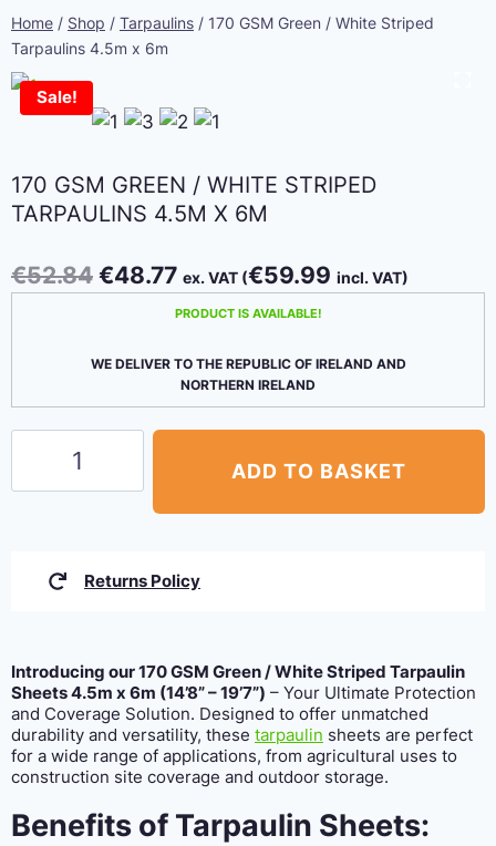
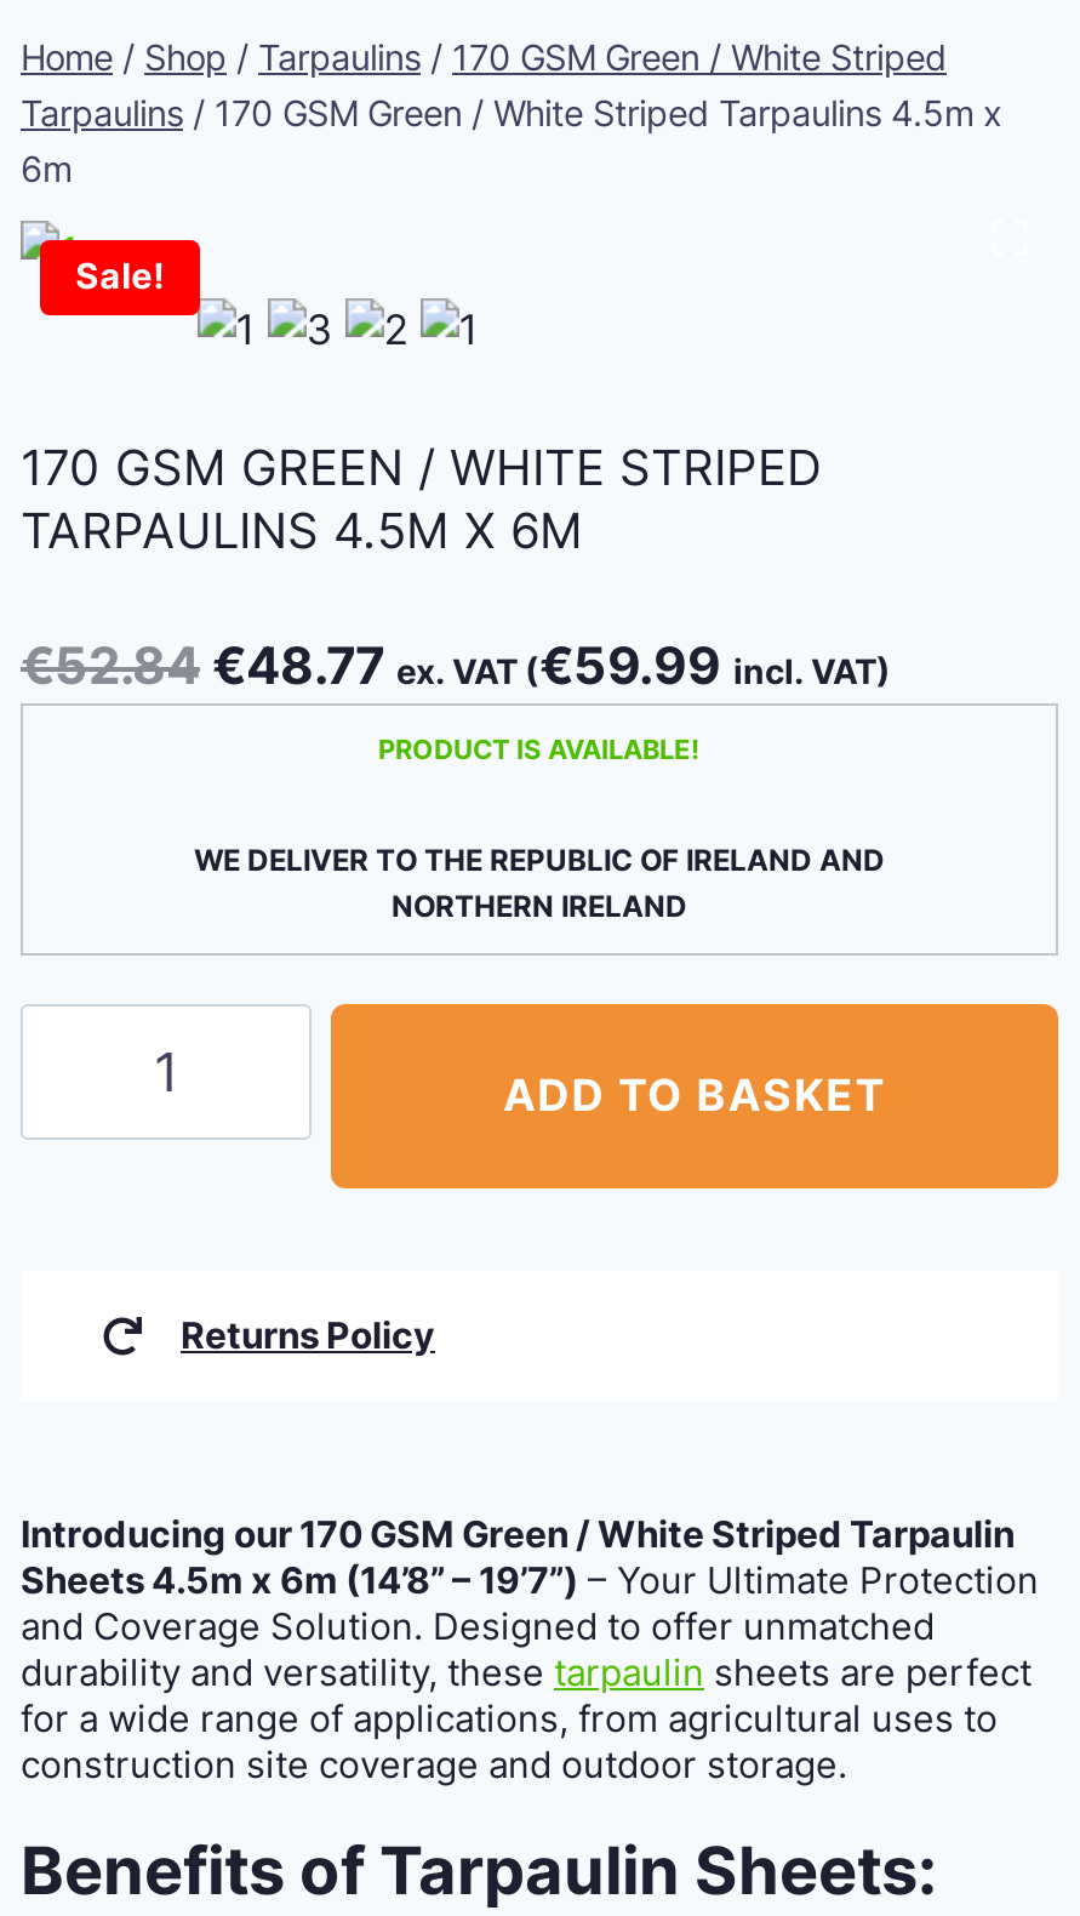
- Tarpaulins 4.5m x 6m
+ Tarpaulins / 170 GSM Green / White Striped Tarpaulins 4.5m x
+ 6m
